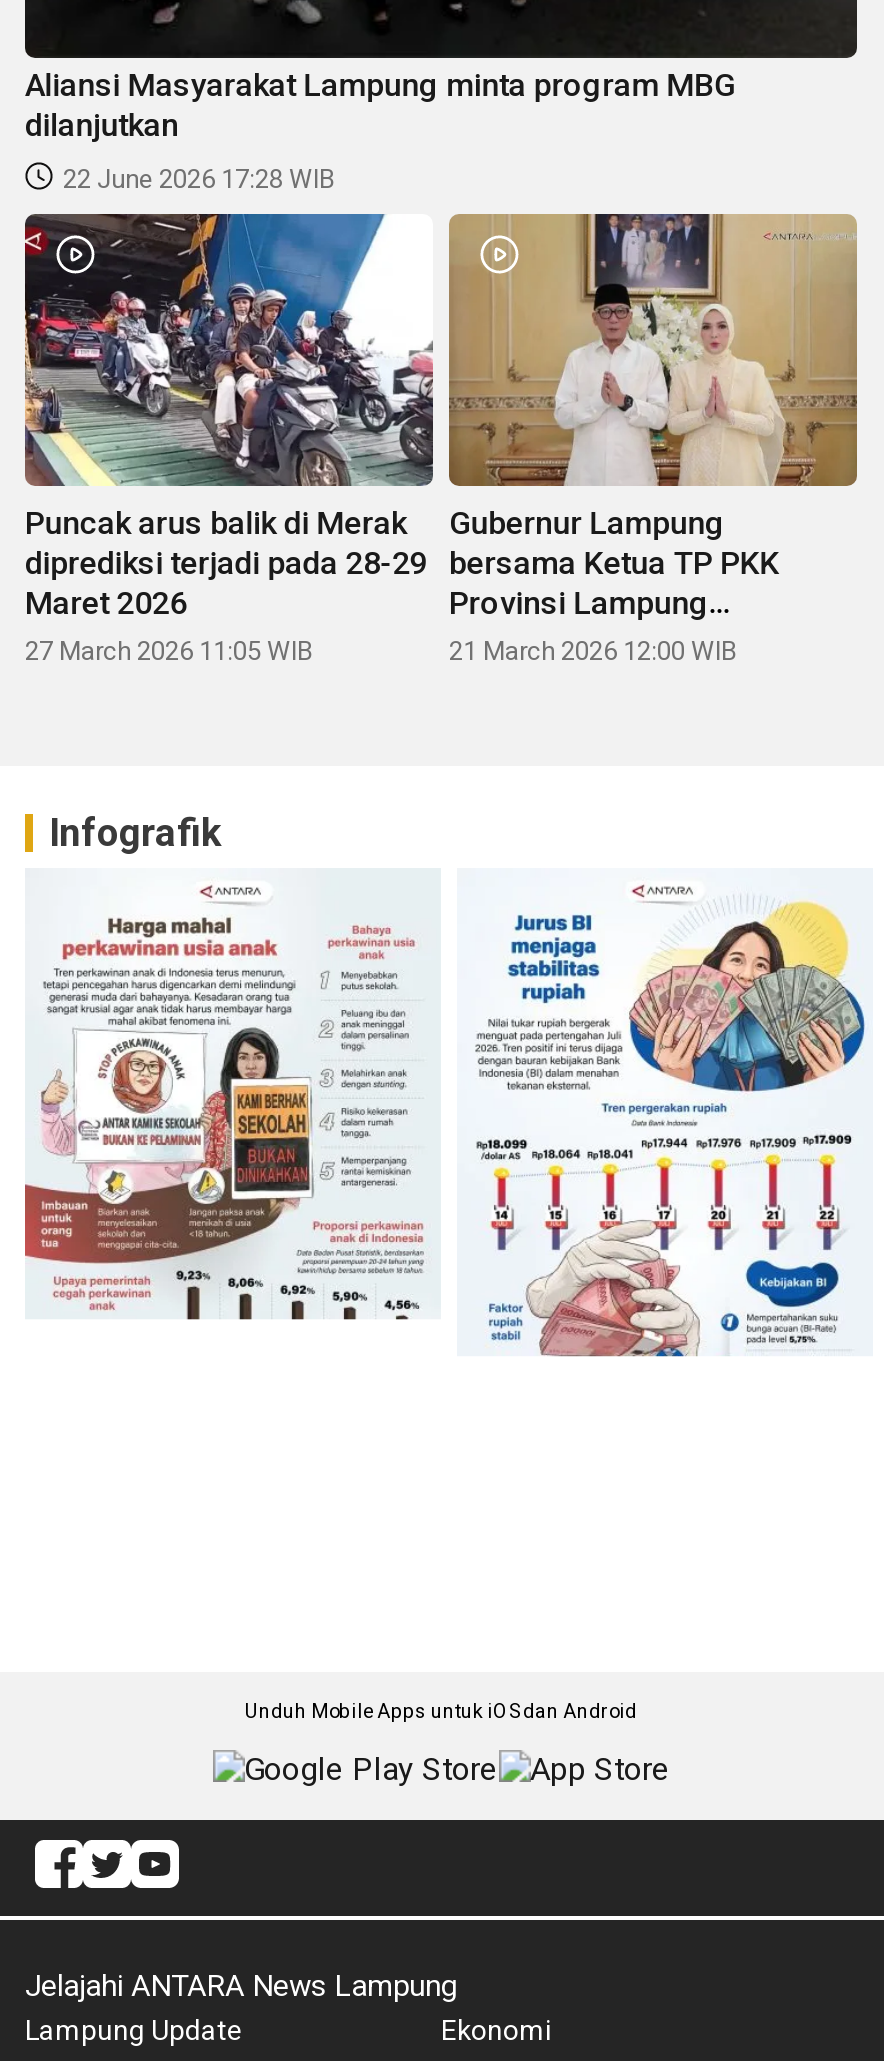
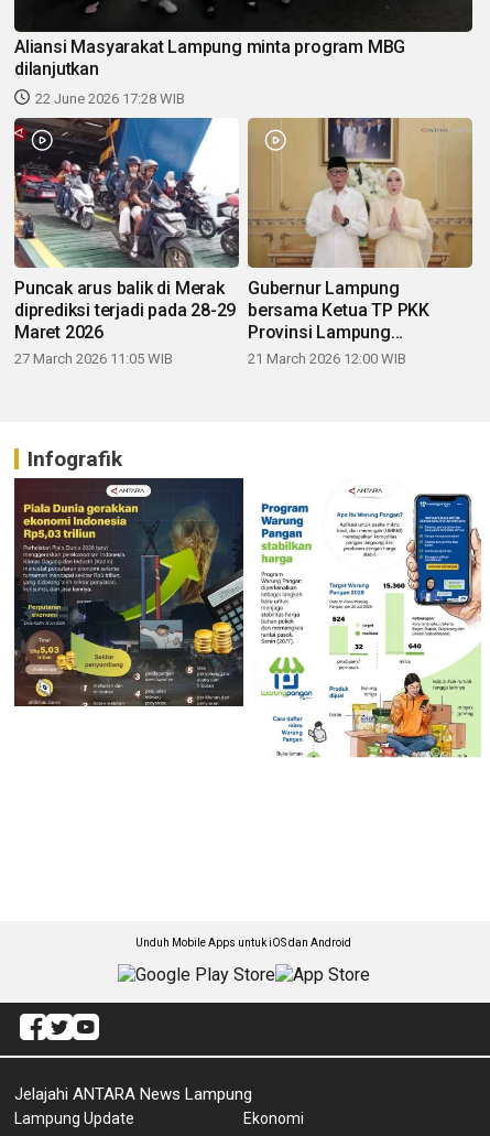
- [image]
+ [image]

- [image]
+ [image]
